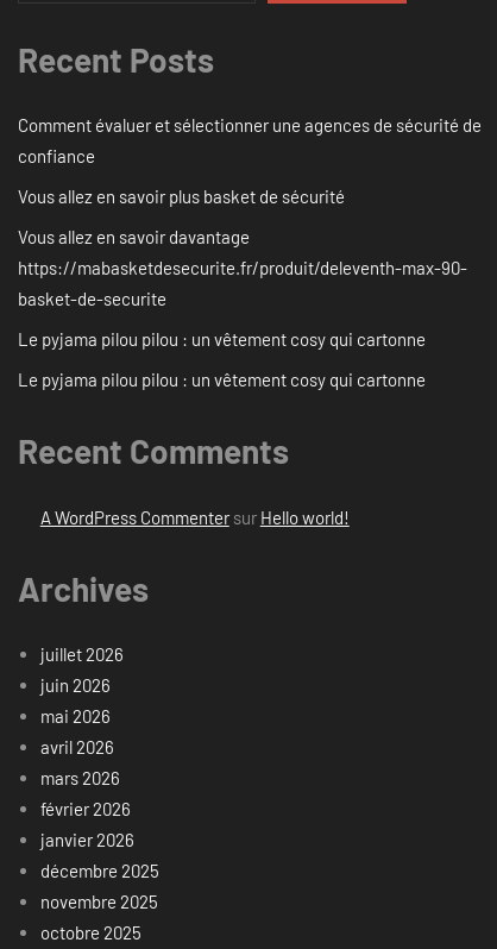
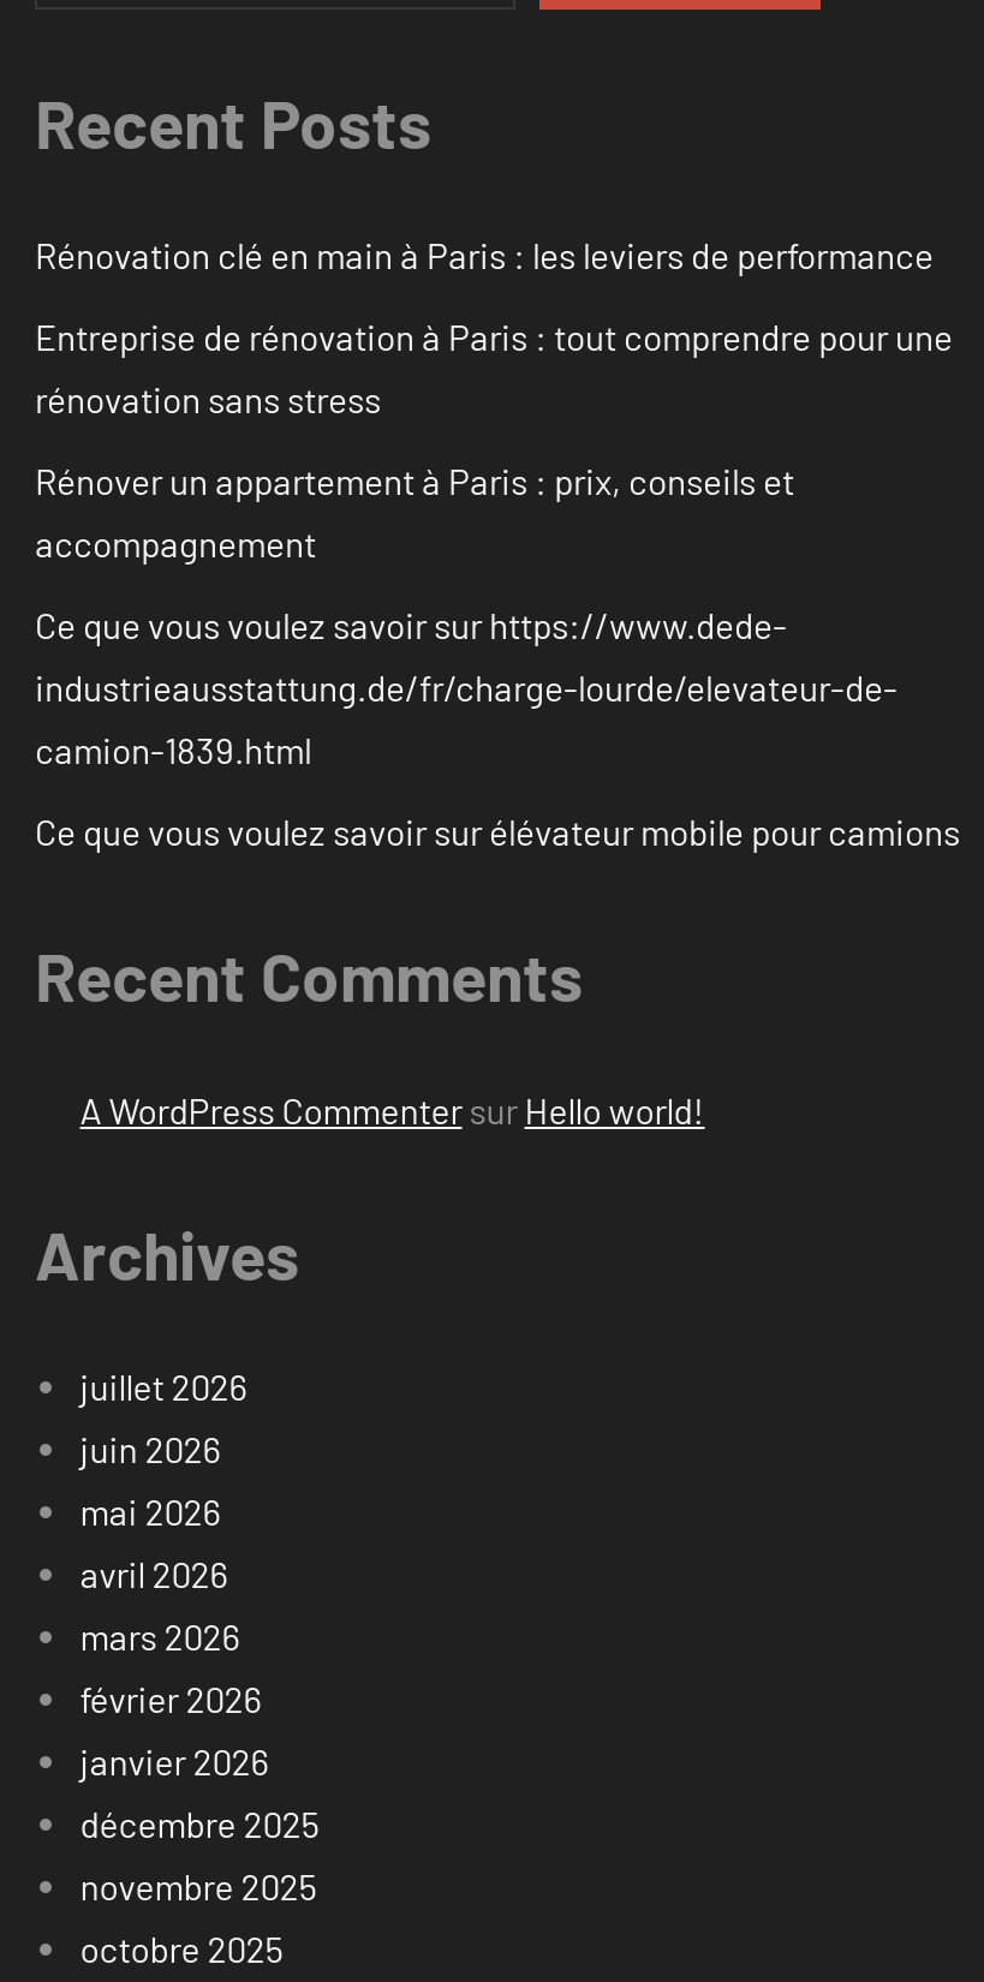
- Comment évaluer et sélectionner une agences de sécurité de
- confiance
+ Rénovation clé en main à Paris : les leviers de performance

- Vous allez en savoir plus basket de sécurité
+ Entreprise de rénovation à Paris : tout comprendre pour une
+ rénovation sans stress

- Vous allez en savoir davantage
- https://mabasketdesecurite.fr/produit/deleventh-max-90-
- basket-de-securite
+ Rénover un appartement à Paris : prix, conseils et
+ accompagnement

- Le pyjama pilou pilou : un vêtement cosy qui cartonne
+ Ce que vous voulez savoir sur https://www.dede-
+ industrieausstattung.de/fr/charge-lourde/elevateur-de-
+ camion-1839.html

- Le pyjama pilou pilou : un vêtement cosy qui cartonne
+ Ce que vous voulez savoir sur élévateur mobile pour camions
